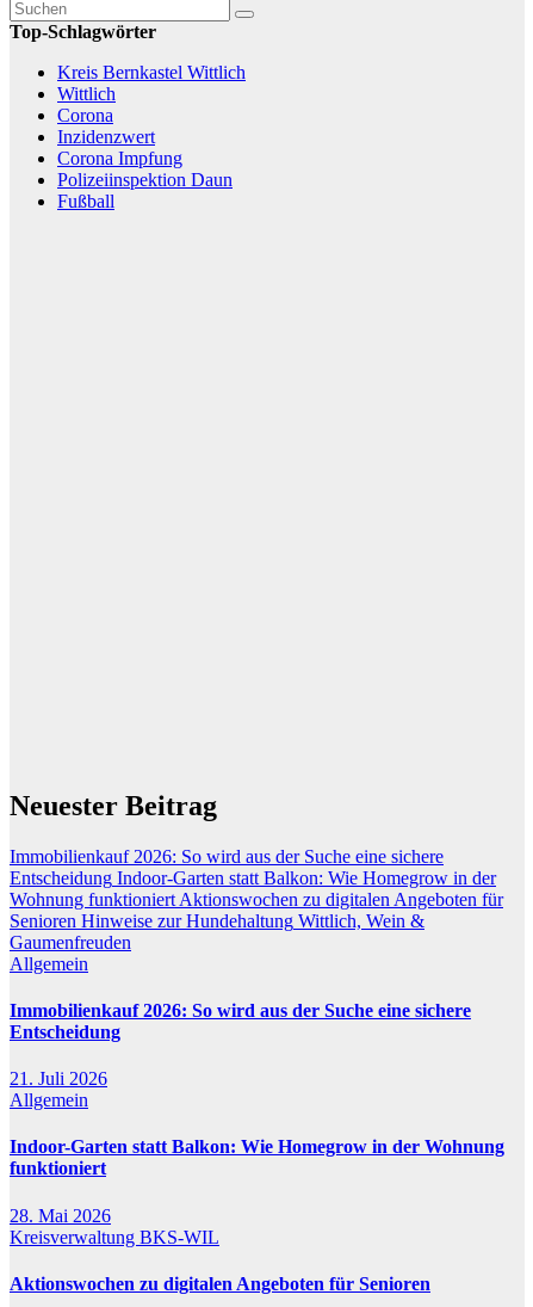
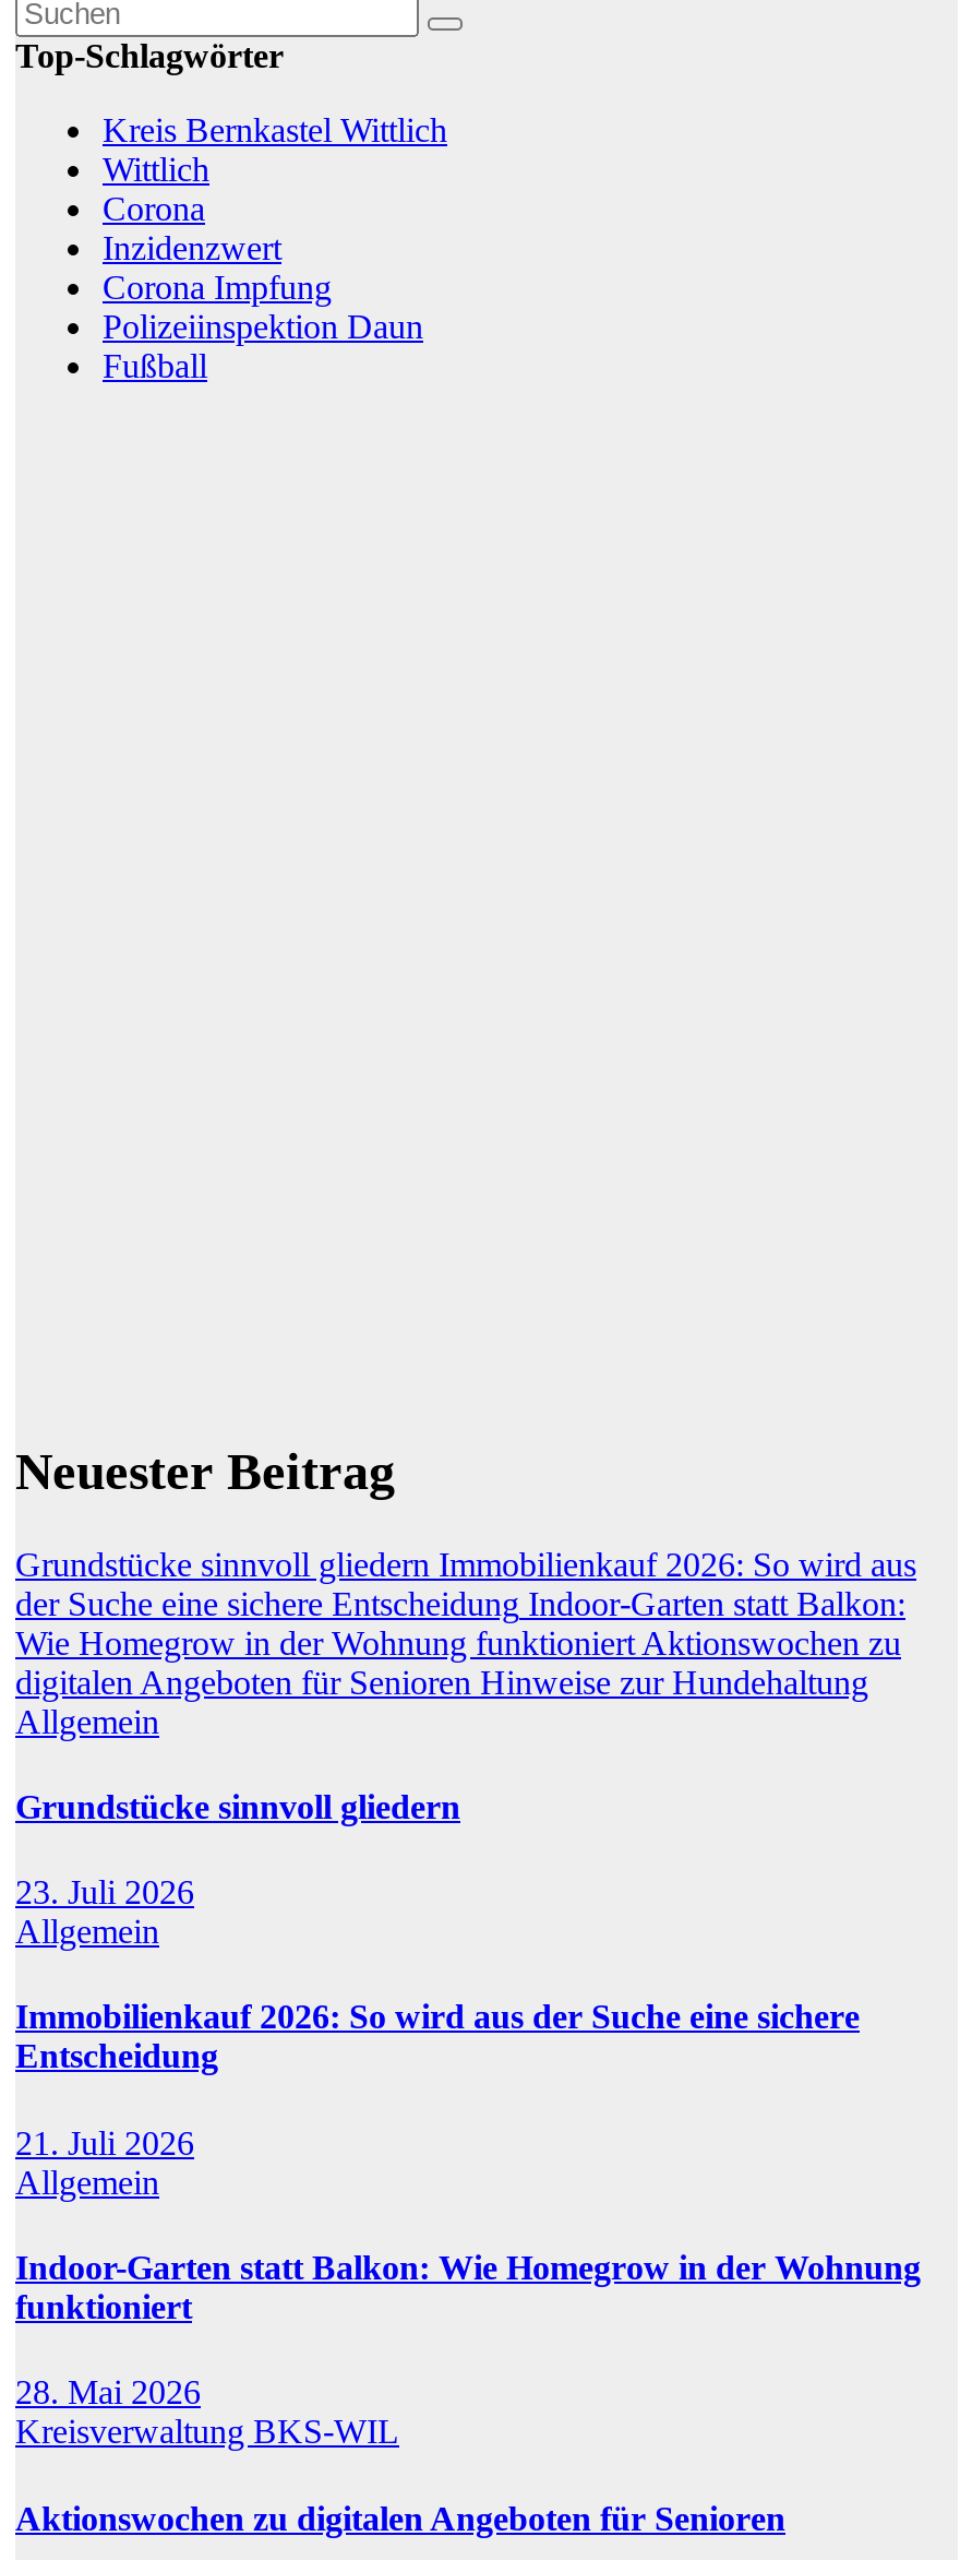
- Immobilienkauf 2026: So wird aus der Suche eine sichere
- Entscheidung Indoor-Garten statt Balkon: Wie Homegrow in der
- Wohnung funktioniert Aktionswochen zu digitalen Angeboten für
- Senioren Hinweise zur Hundehaltung Wittlich, Wein &
- Gaumenfreuden
+ Grundstücke sinnvoll gliedern Immobilienkauf 2026: So wird aus
+ der Suche eine sichere Entscheidung Indoor-Garten statt Balkon:
+ Wie Homegrow in der Wohnung funktioniert Aktionswochen zu
+ digitalen Angeboten für Senioren Hinweise zur Hundehaltung
+ Allgemein
+ Grundstücke sinnvoll gliedern
+ 23. Juli 2026
